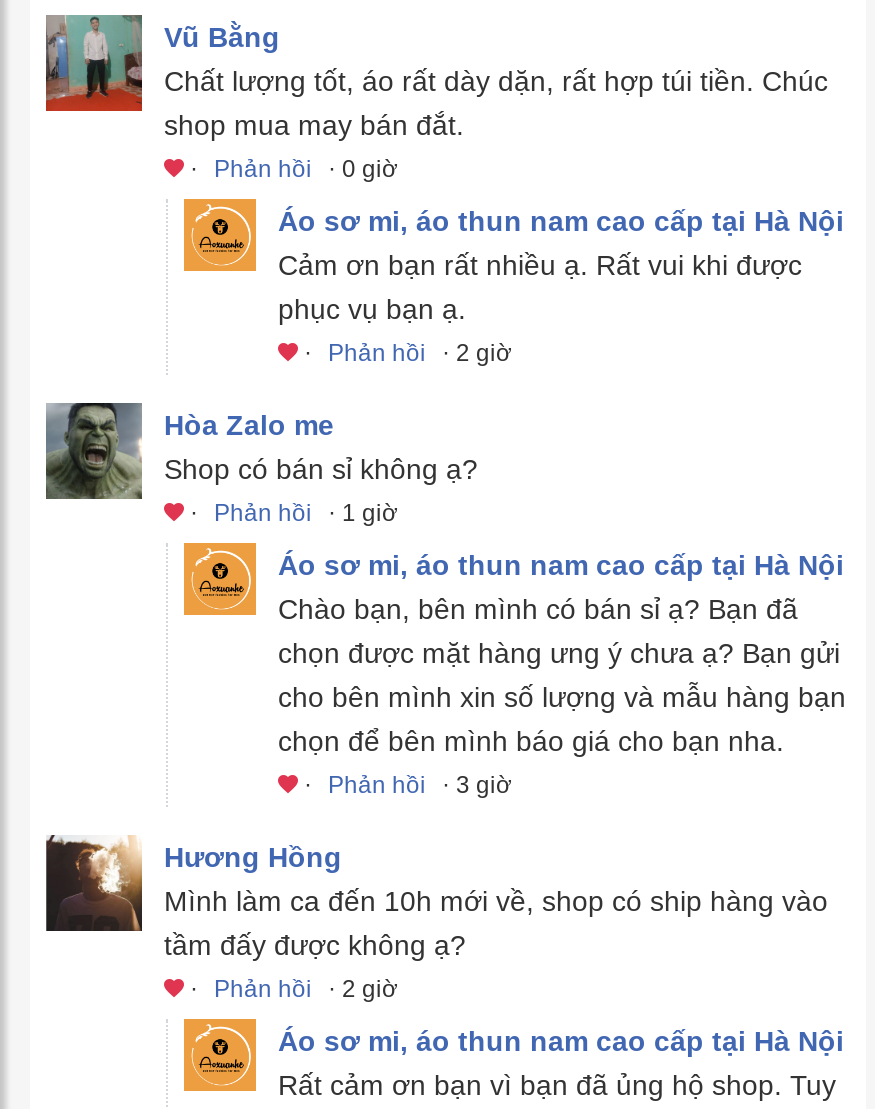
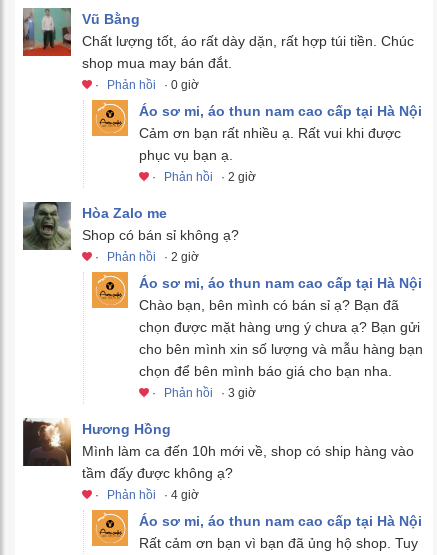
- · Phản hồi · 1 giờ
+ · Phản hồi · 2 giờ

- · Phản hồi · 2 giờ
+ · Phản hồi · 4 giờ
